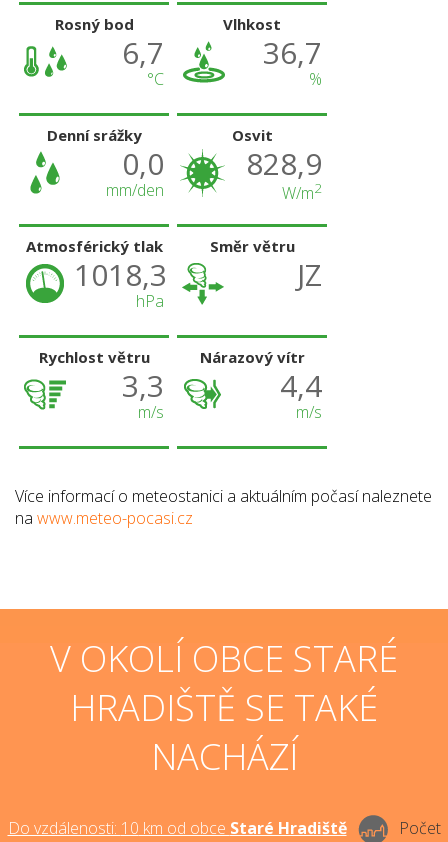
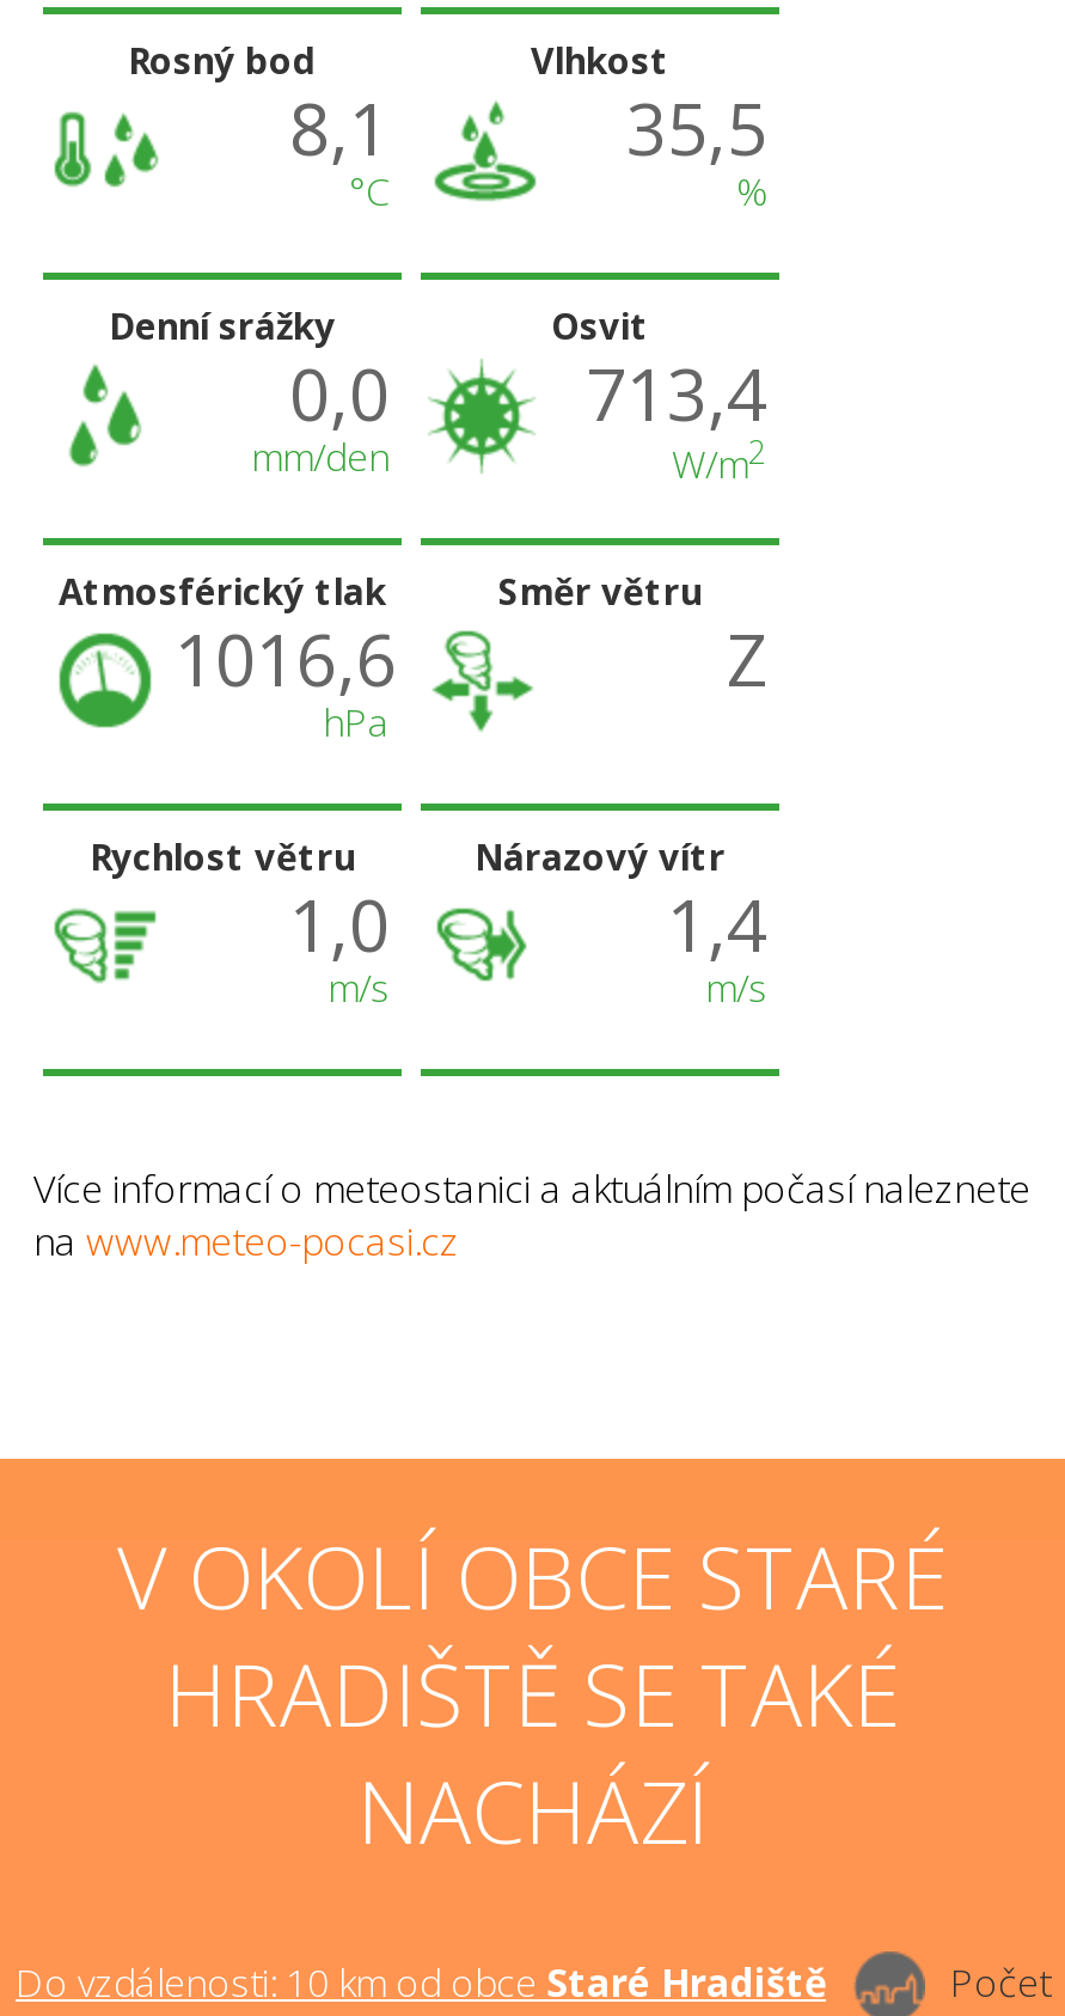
- 6,7
+ 8,1

- 36,7
+ 35,5

- 0,0 828,9
+ 0,0 713,4

- 1018,3
+ 1016,6

- JZ
+ Z

- 3,3
+ 1,0

- 4,4
+ 1,4
